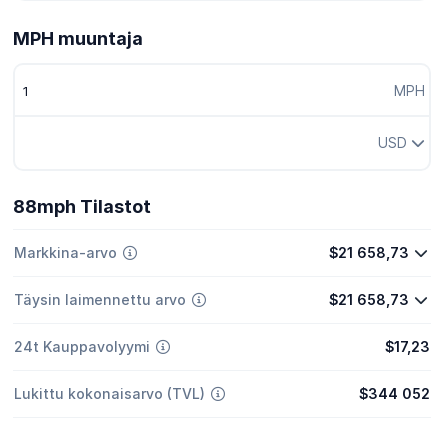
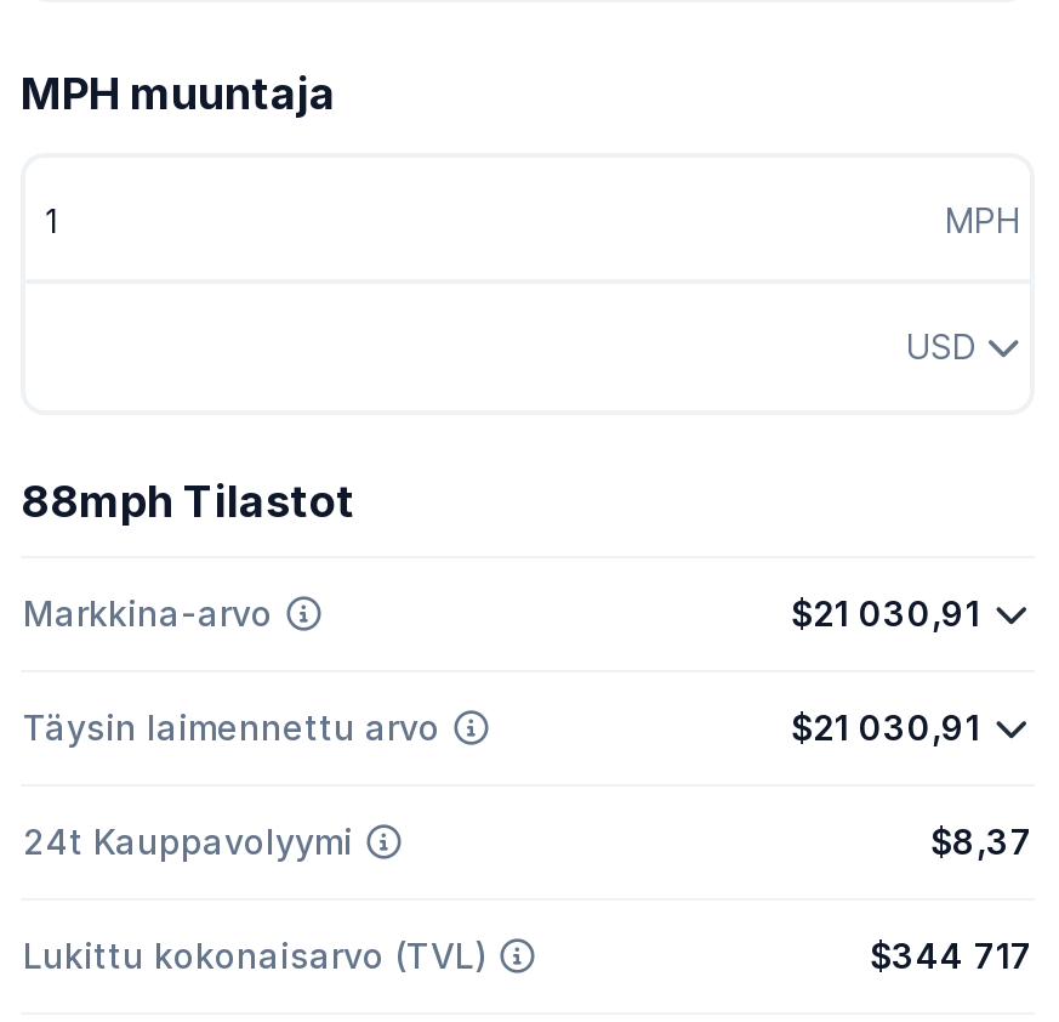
- $21 658,73
+ $21 030,91

- $21 658,73
+ $21 030,91

- $17,23
+ $8,37

- $344 052
+ $344 717
